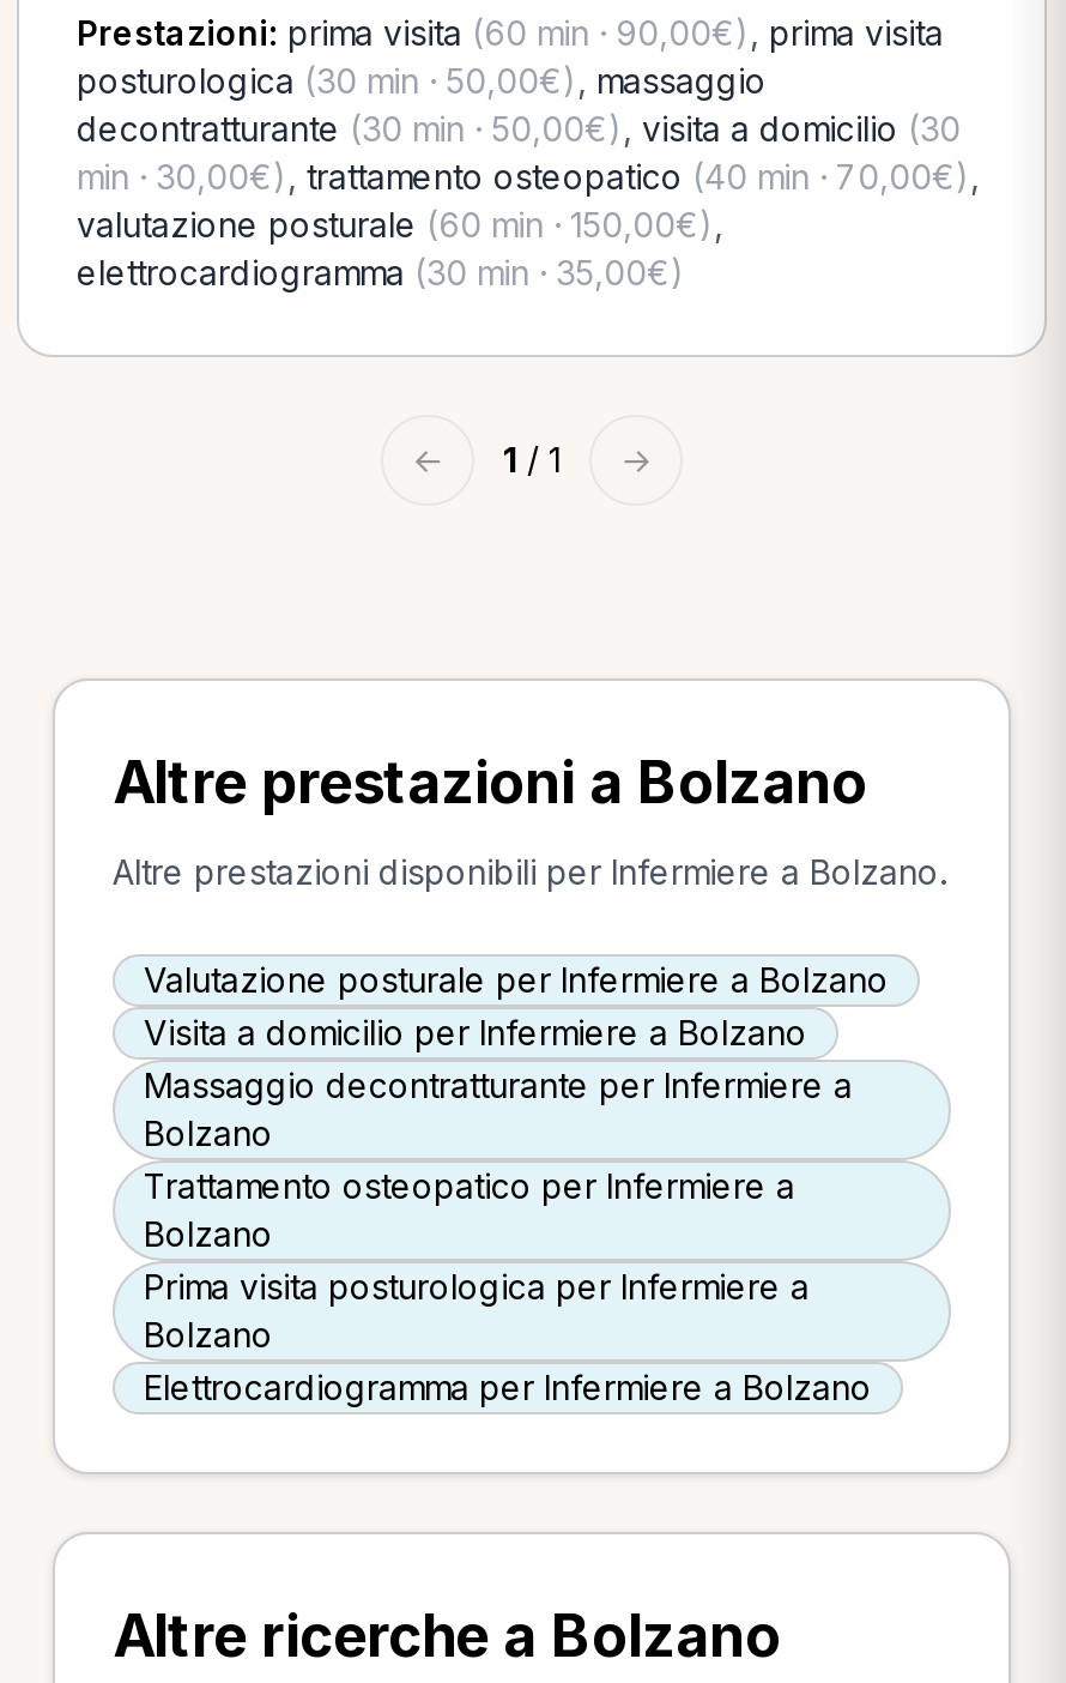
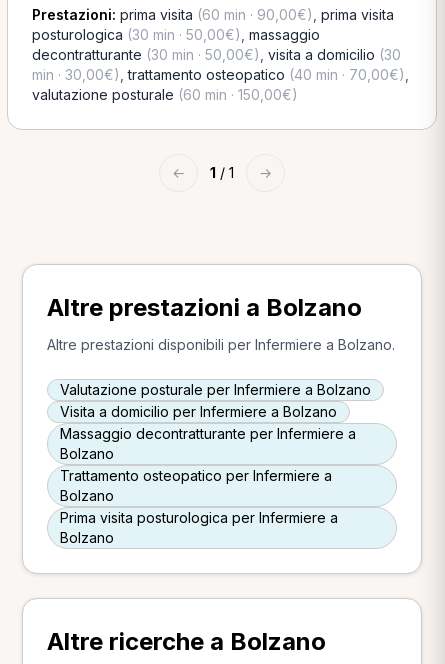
- valutazione posturale (60 min · 150,00€),
- elettrocardiogramma (30 min · 35,00€)
+ valutazione posturale (60 min · 150,00€)

- Elettrocardiogramma per Infermiere a Bolzano
